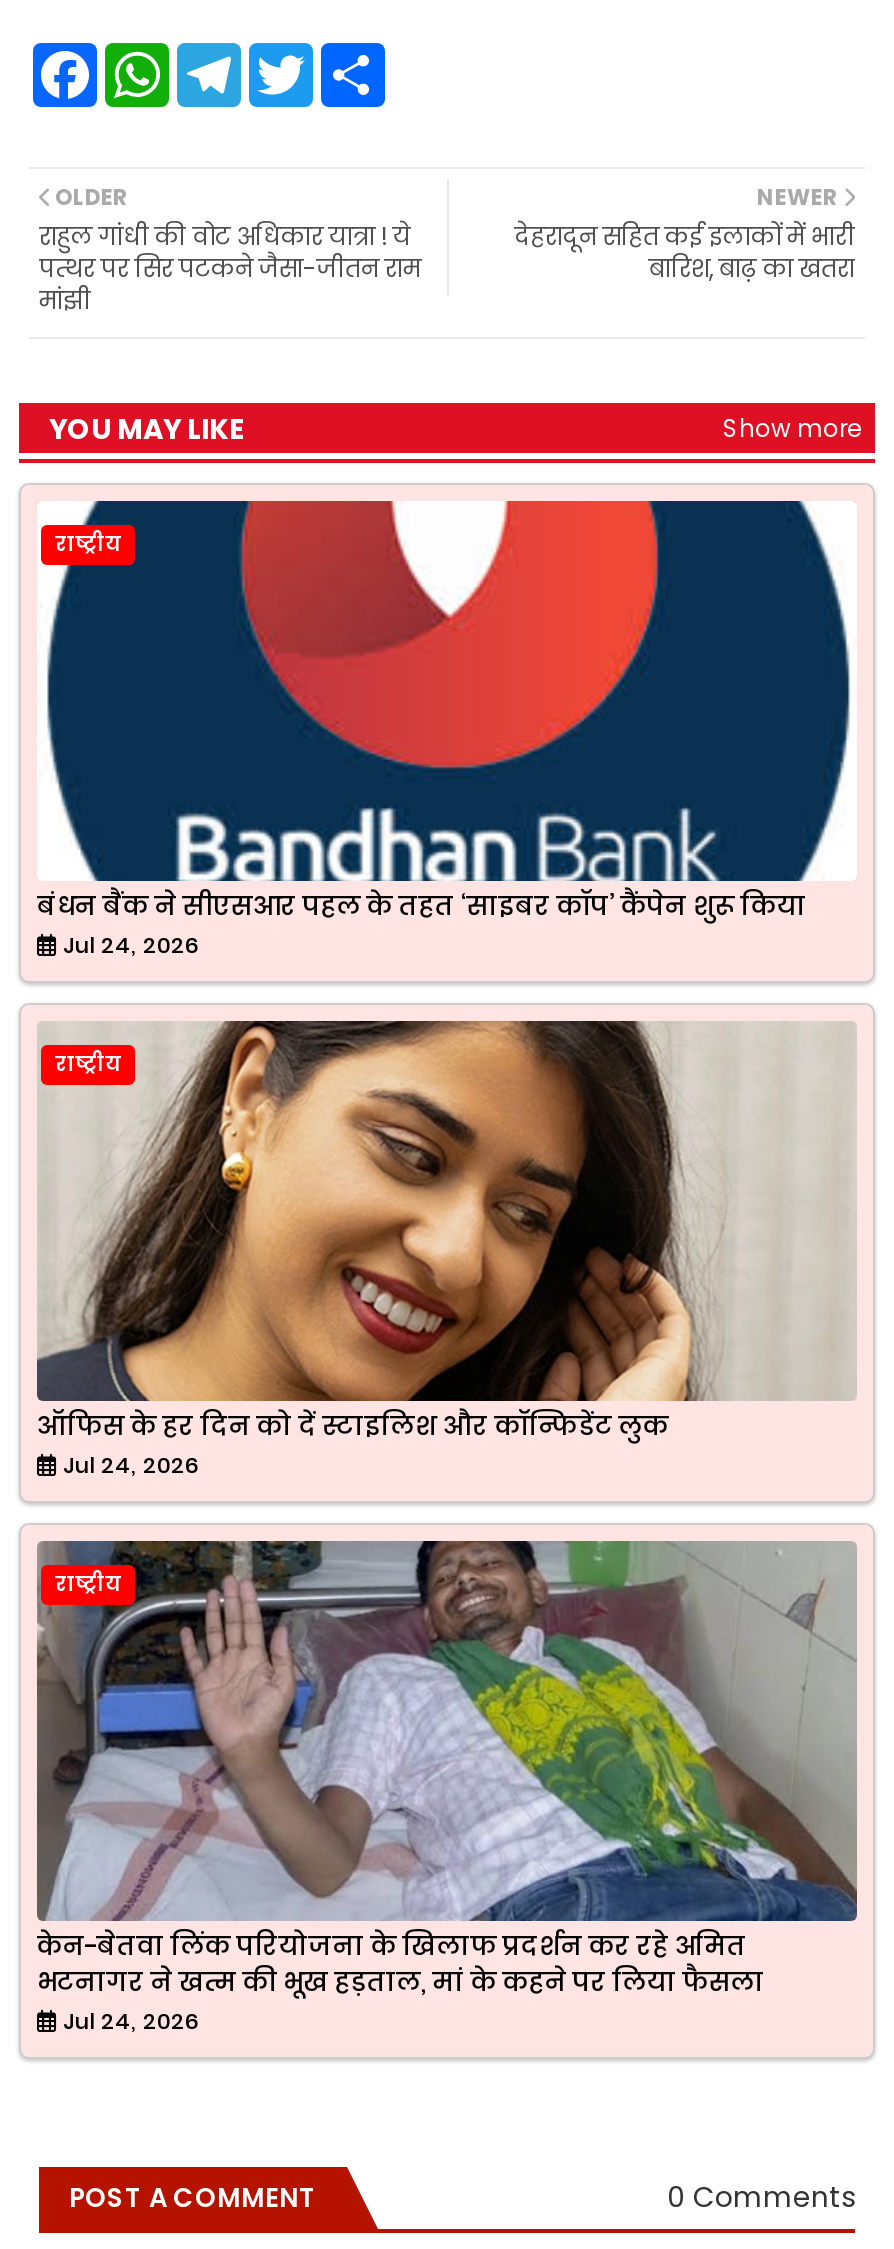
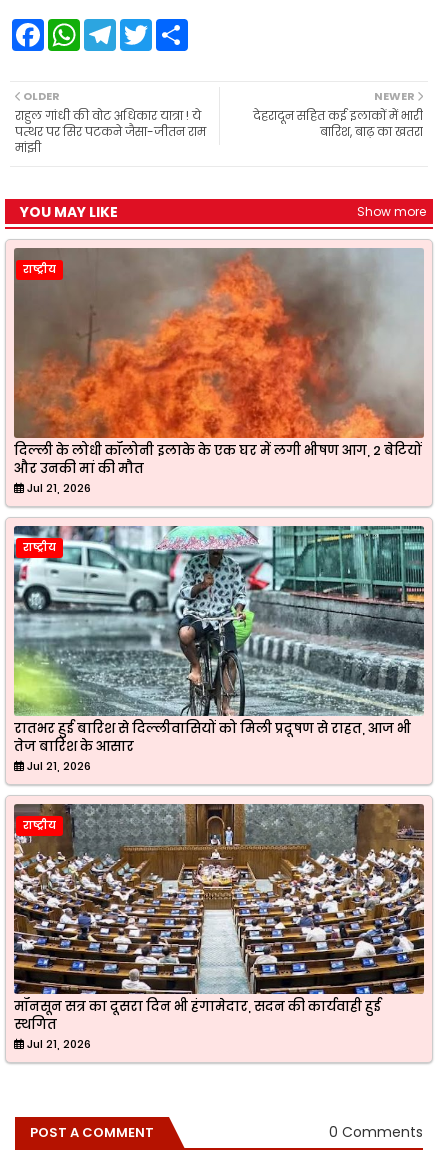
- [image]
- बंधन बैंक ने सीएसआर पहल के तहत ‘साइबर कॉप’ कैंपेन शुरू किया
- Jul 24, 2026
+ [image]
+ दिल्ली के लोधी कॉलोनी इलाके के एक घर में लगी भीषण आग, 2 बेटियों
+ और उनकी मां की मौत
+ Jul 21, 2026

- [image]
- ऑफिस के हर दिन को दें स्टाइलिश और कॉन्फिडेंट लुक
- Jul 24, 2026
+ [image]
+ रातभर हुई बारिश से दिल्लीवासियों को मिली प्रदूषण से राहत, आज भी
+ तेज बारिश के आसार
+ Jul 21, 2026

- [image]
- केन-बेतवा लिंक परियोजना के खिलाफ प्रदर्शन कर रहे अमित
- भटनागर ने खत्म की भूख हड़ताल, मां के कहने पर लिया फैसला
- Jul 24, 2026
+ [image]
+ मॉनसून सत्र का दूसरा दिन भी हंगामेदार, सदन की कार्यवाही हुई
+ स्थगित
+ Jul 21, 2026
